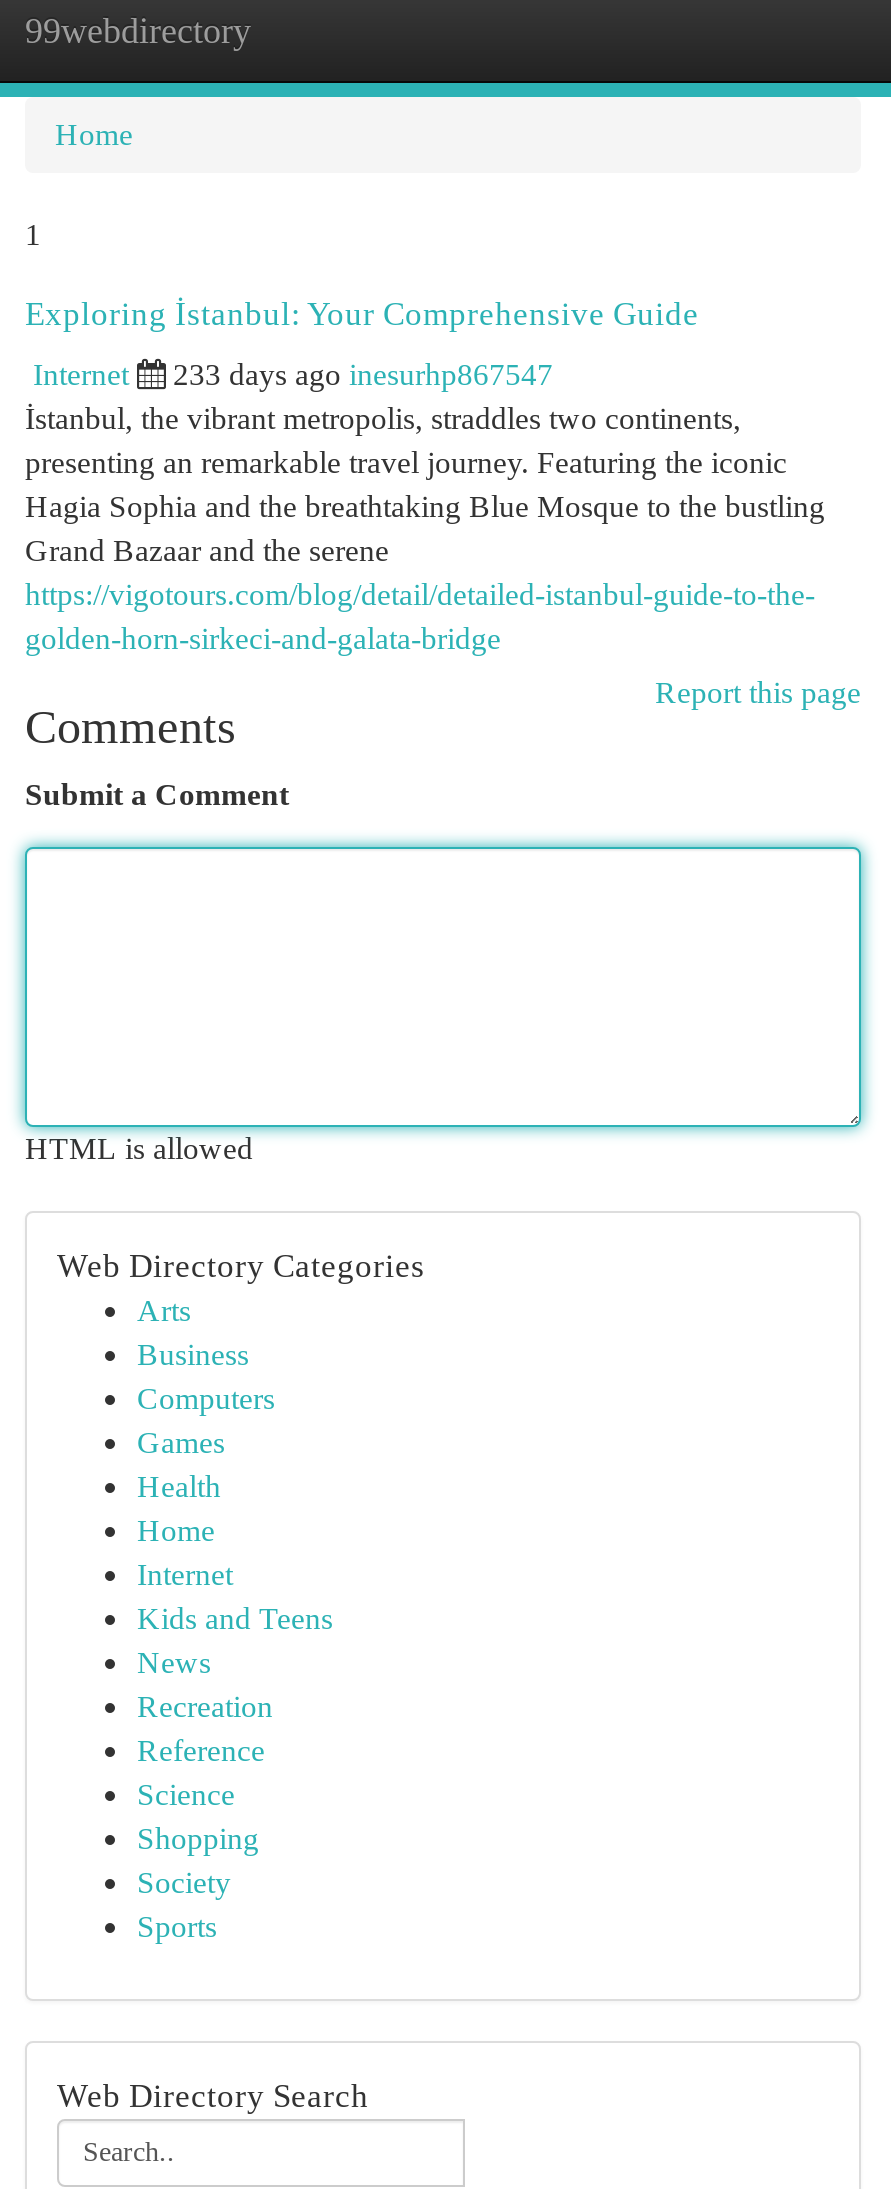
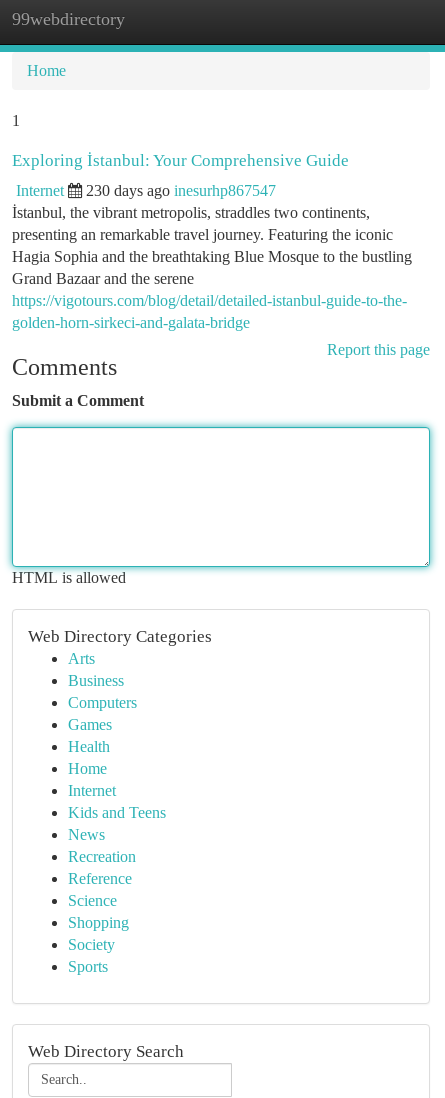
- 233 days ago inesurhp867547
+ 230 days ago inesurhp867547
